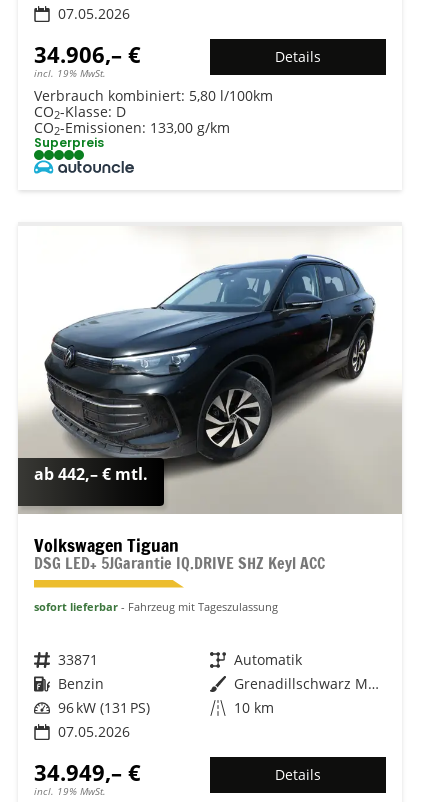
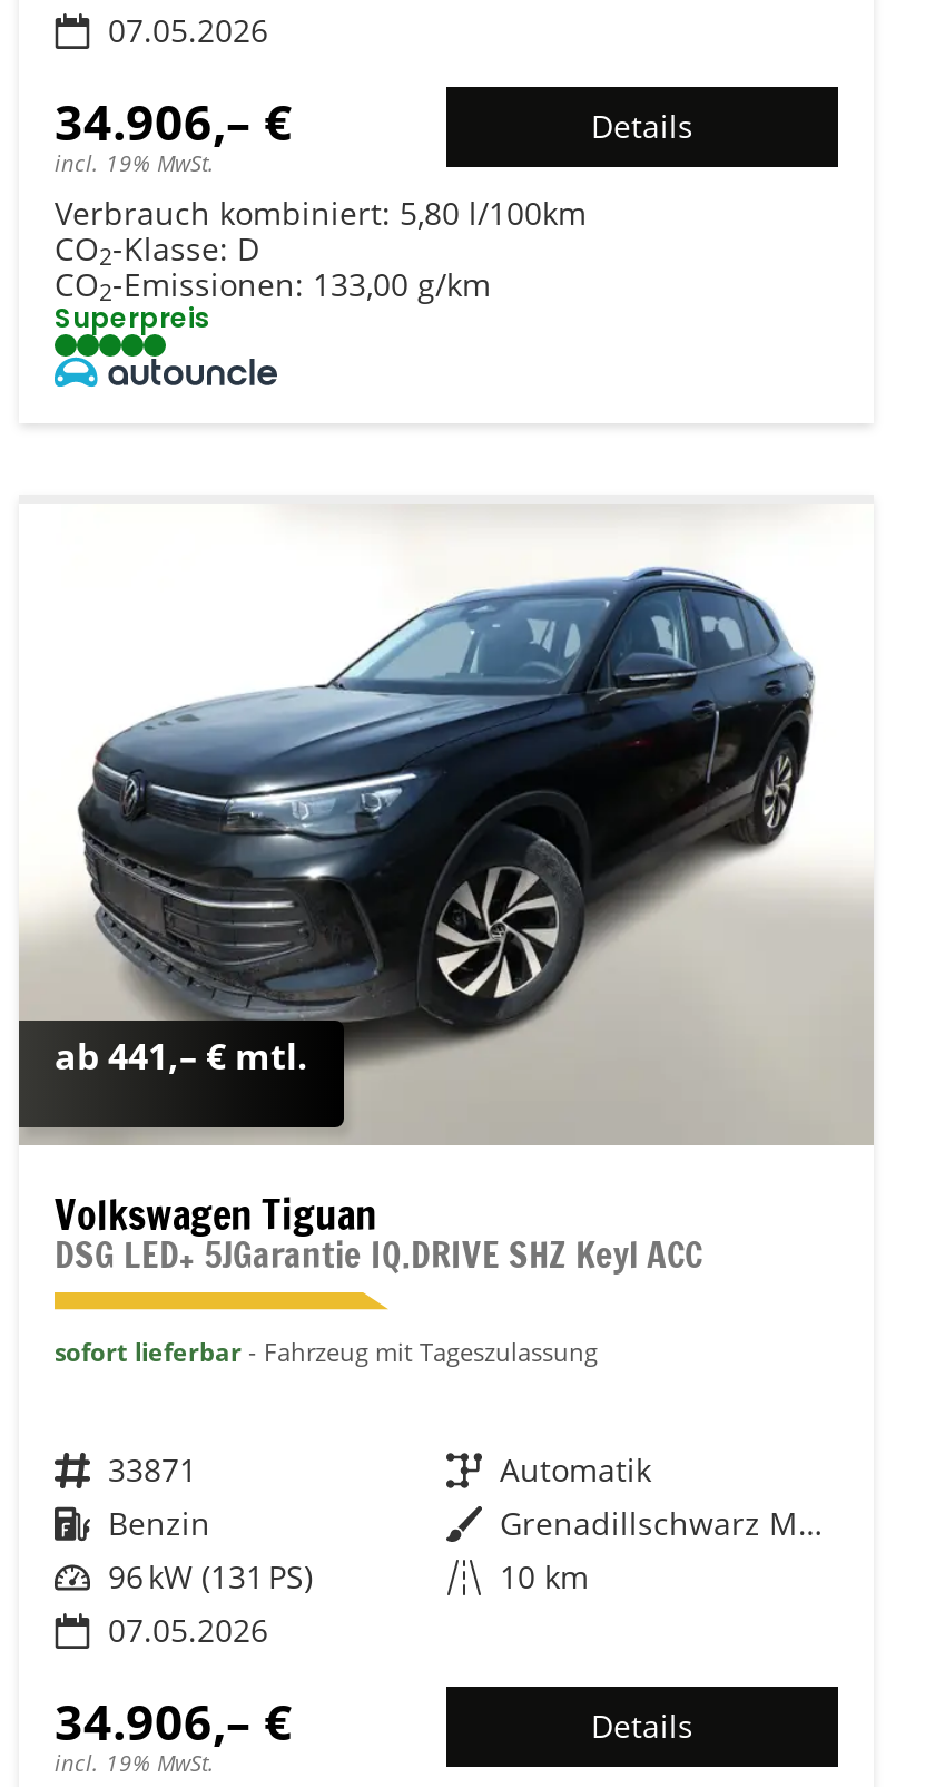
- ab 442,– € mtl.
+ ab 441,– € mtl.

- 34.949,– €
+ 34.906,– €
